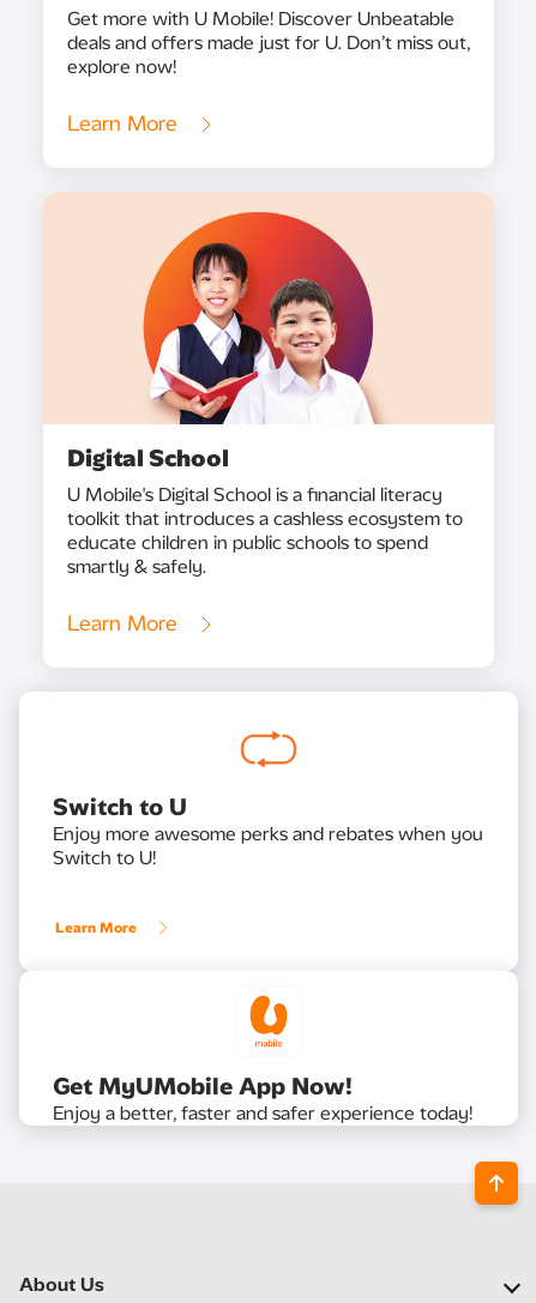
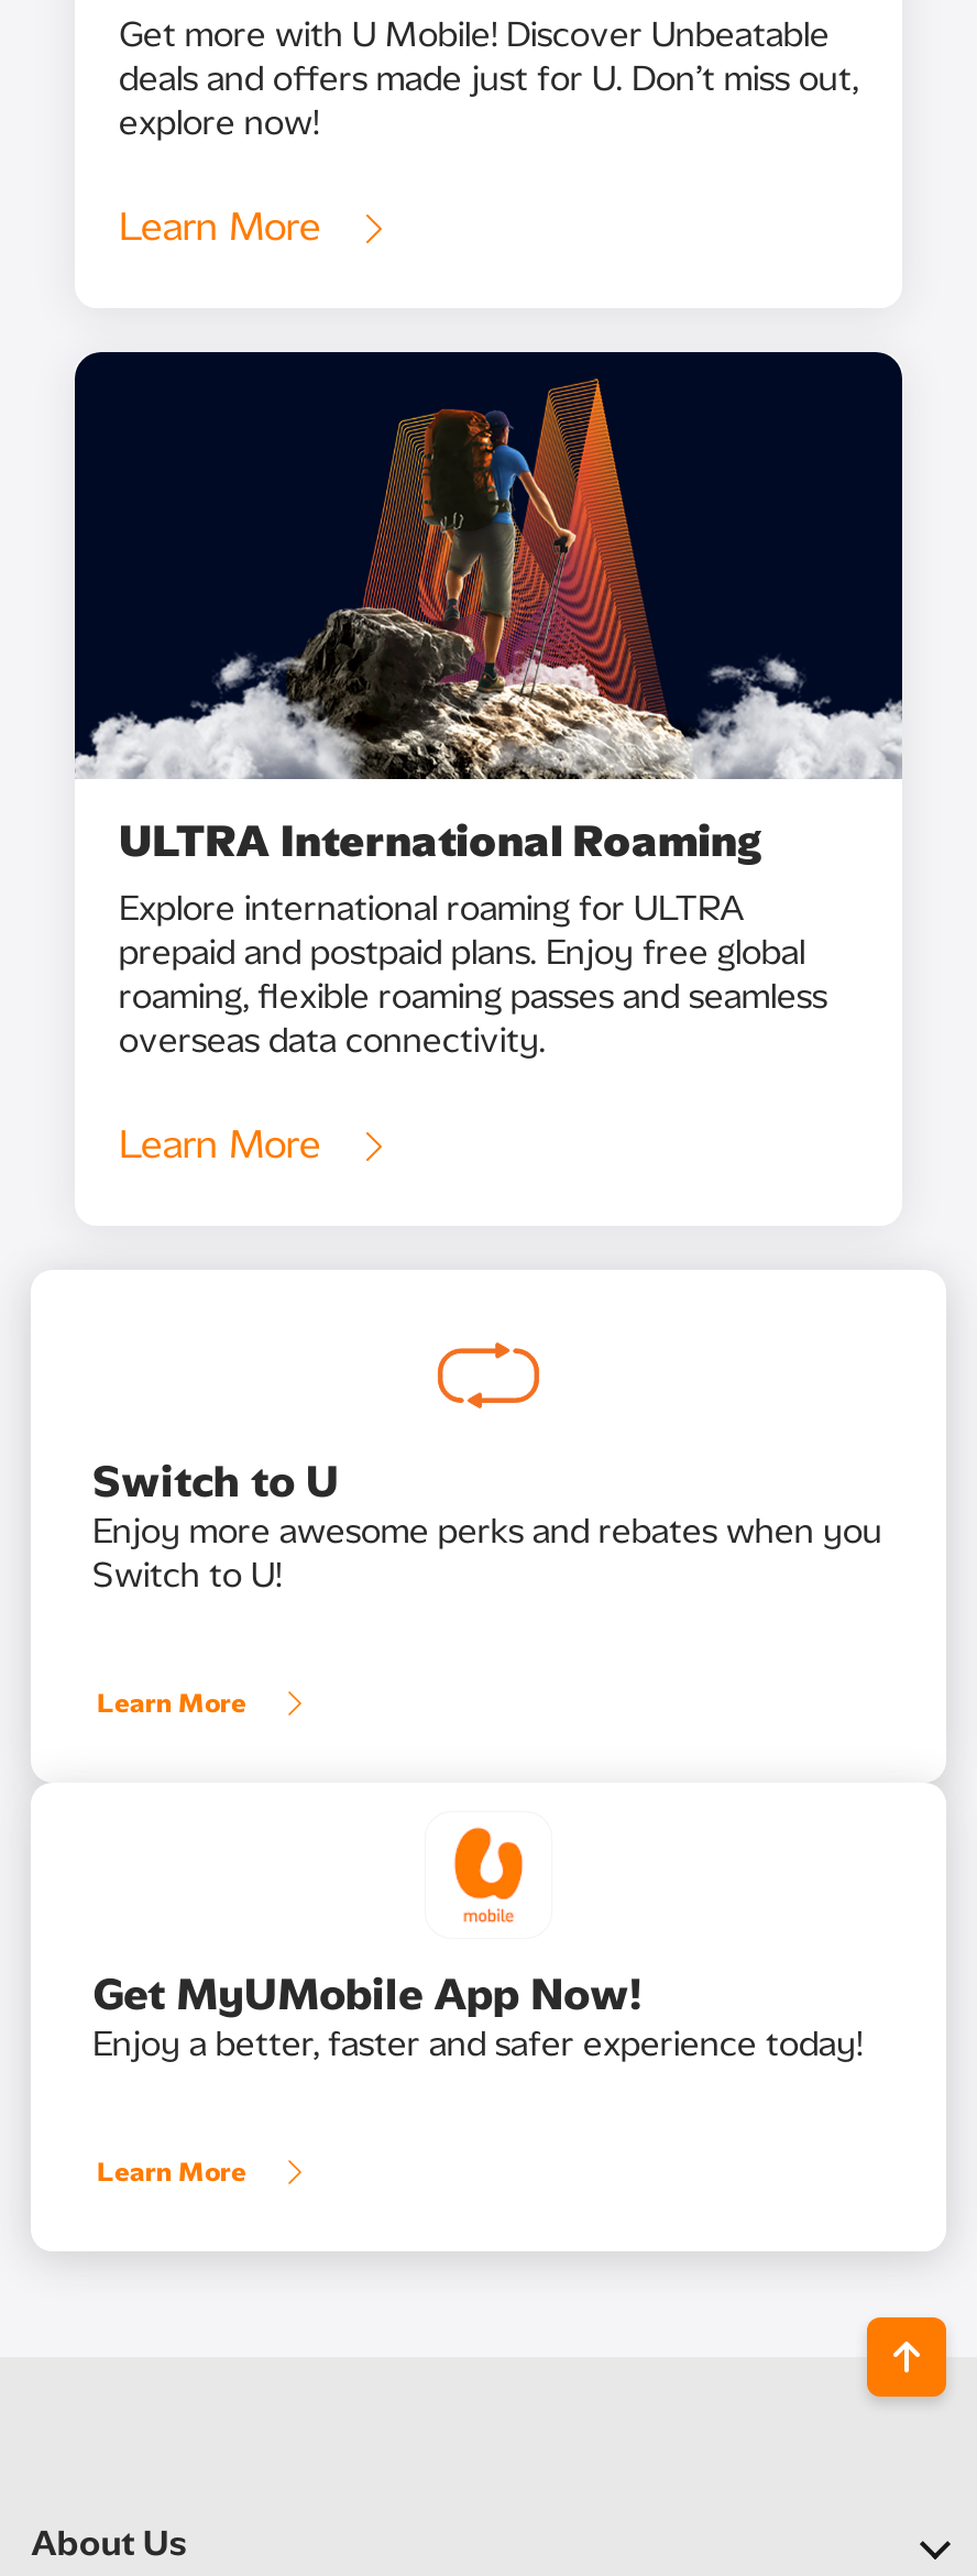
- [image]
- Digital School
- U Mobile's Digital School is a financial literacy
- toolkit that introduces a cashless ecosystem to
- educate children in public schools to spend
- smartly & safely.
+ [image]
+ ULTRA International Roaming
+ Explore international roaming for ULTRA
+ prepaid and postpaid plans. Enjoy free global
+ roaming, flexible roaming passes and seamless
+ overseas data connectivity.

+ Learn More
